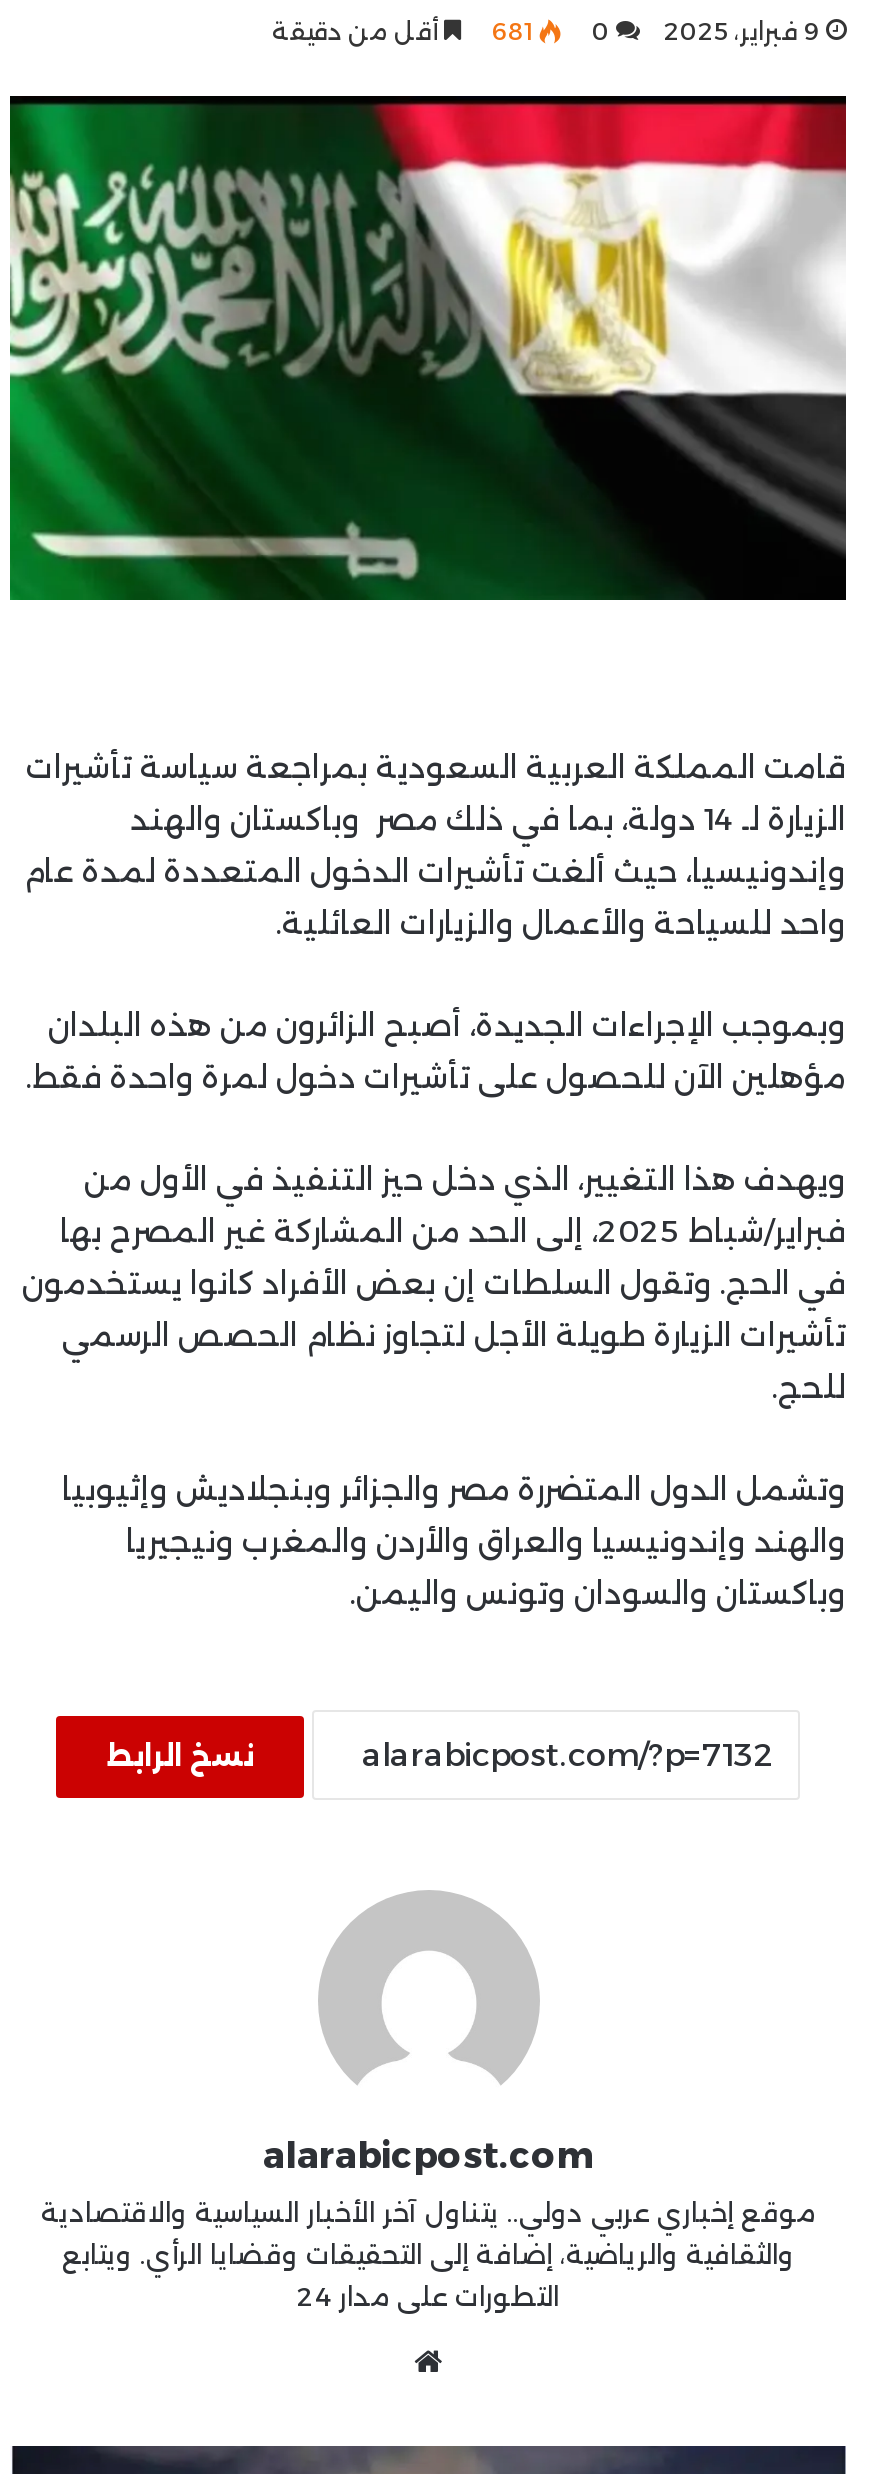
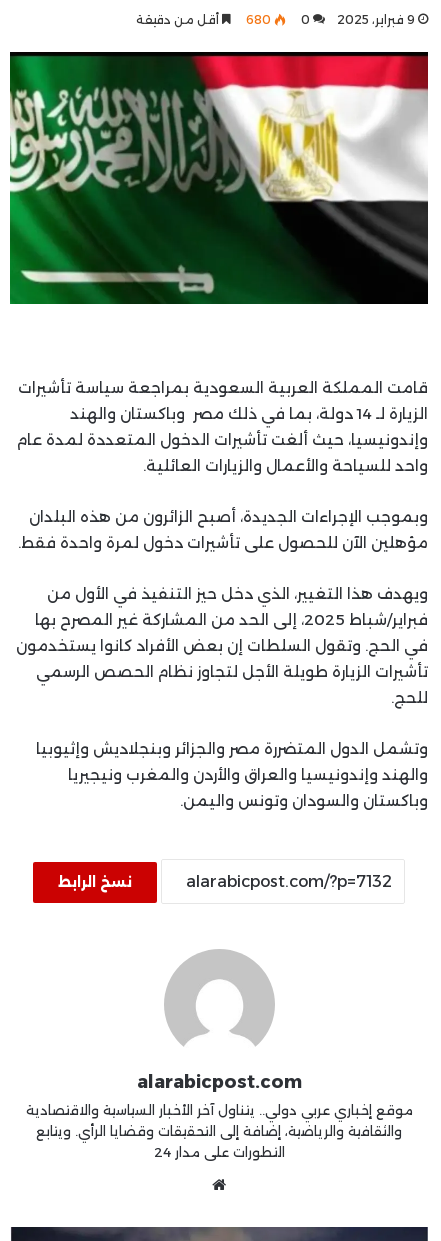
- 0 681 أقل من دقيقة
+ 0 680 أقل من دقيقة
